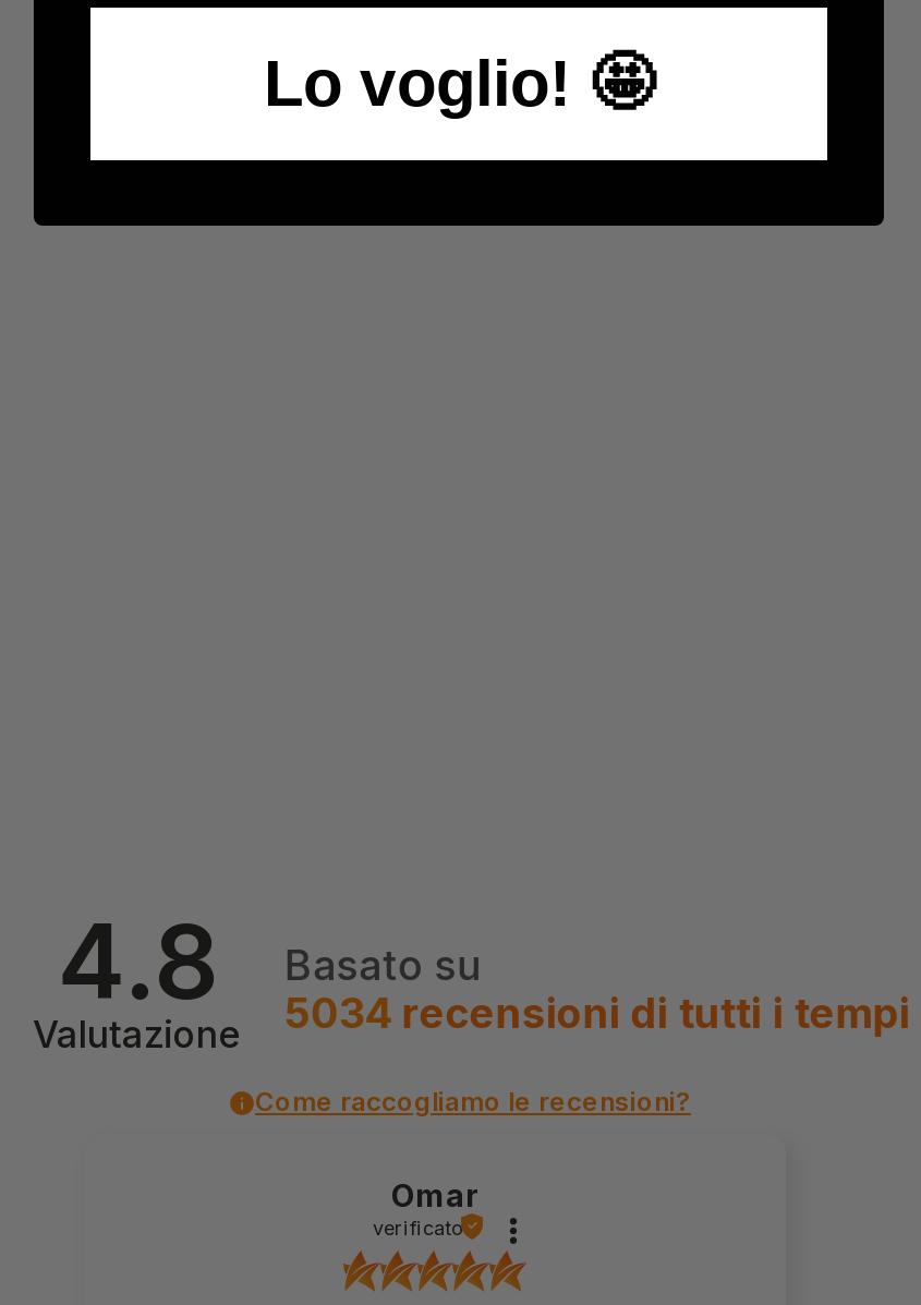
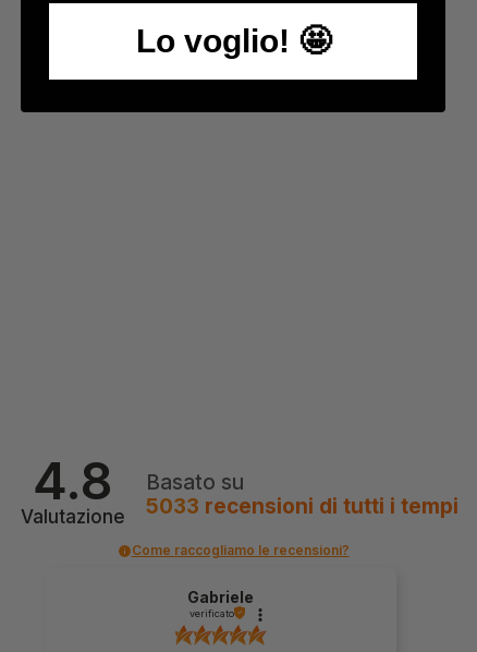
- 5034 recensioni di tutti i tempi
+ 5033 recensioni di tutti i tempi

- Omar
+ Gabriele
